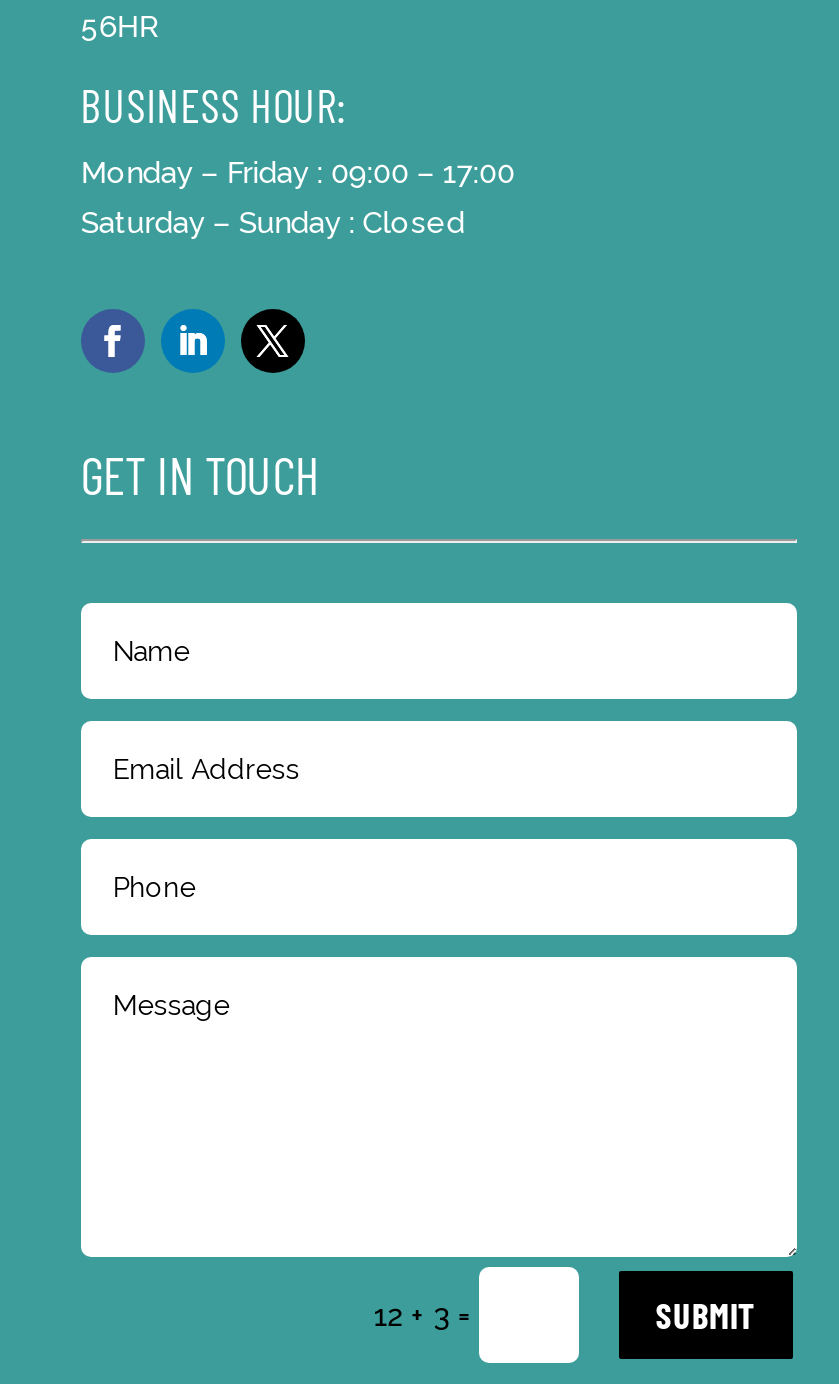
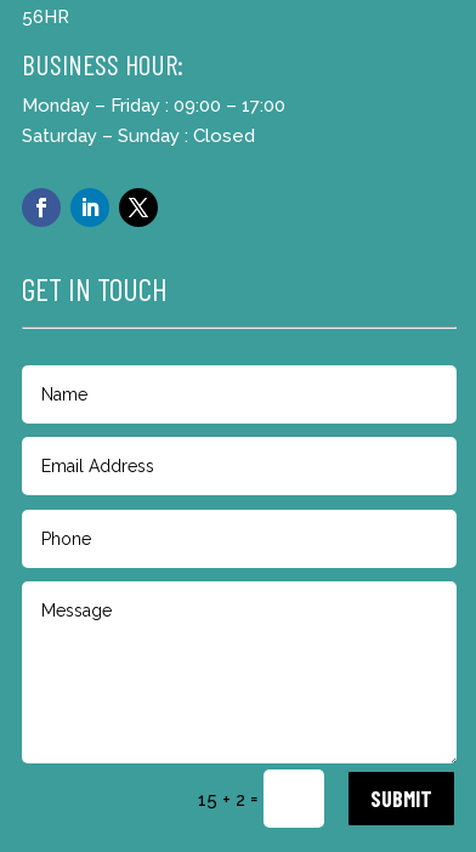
- 12 + 3 =
+ 15 + 2 =
